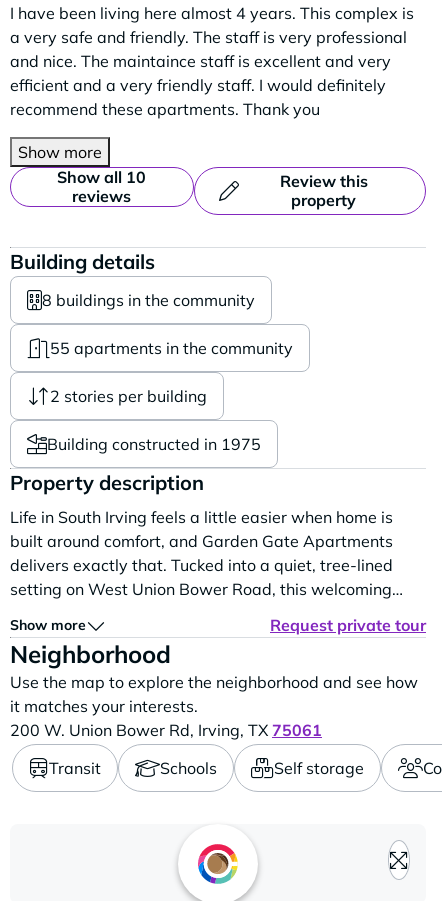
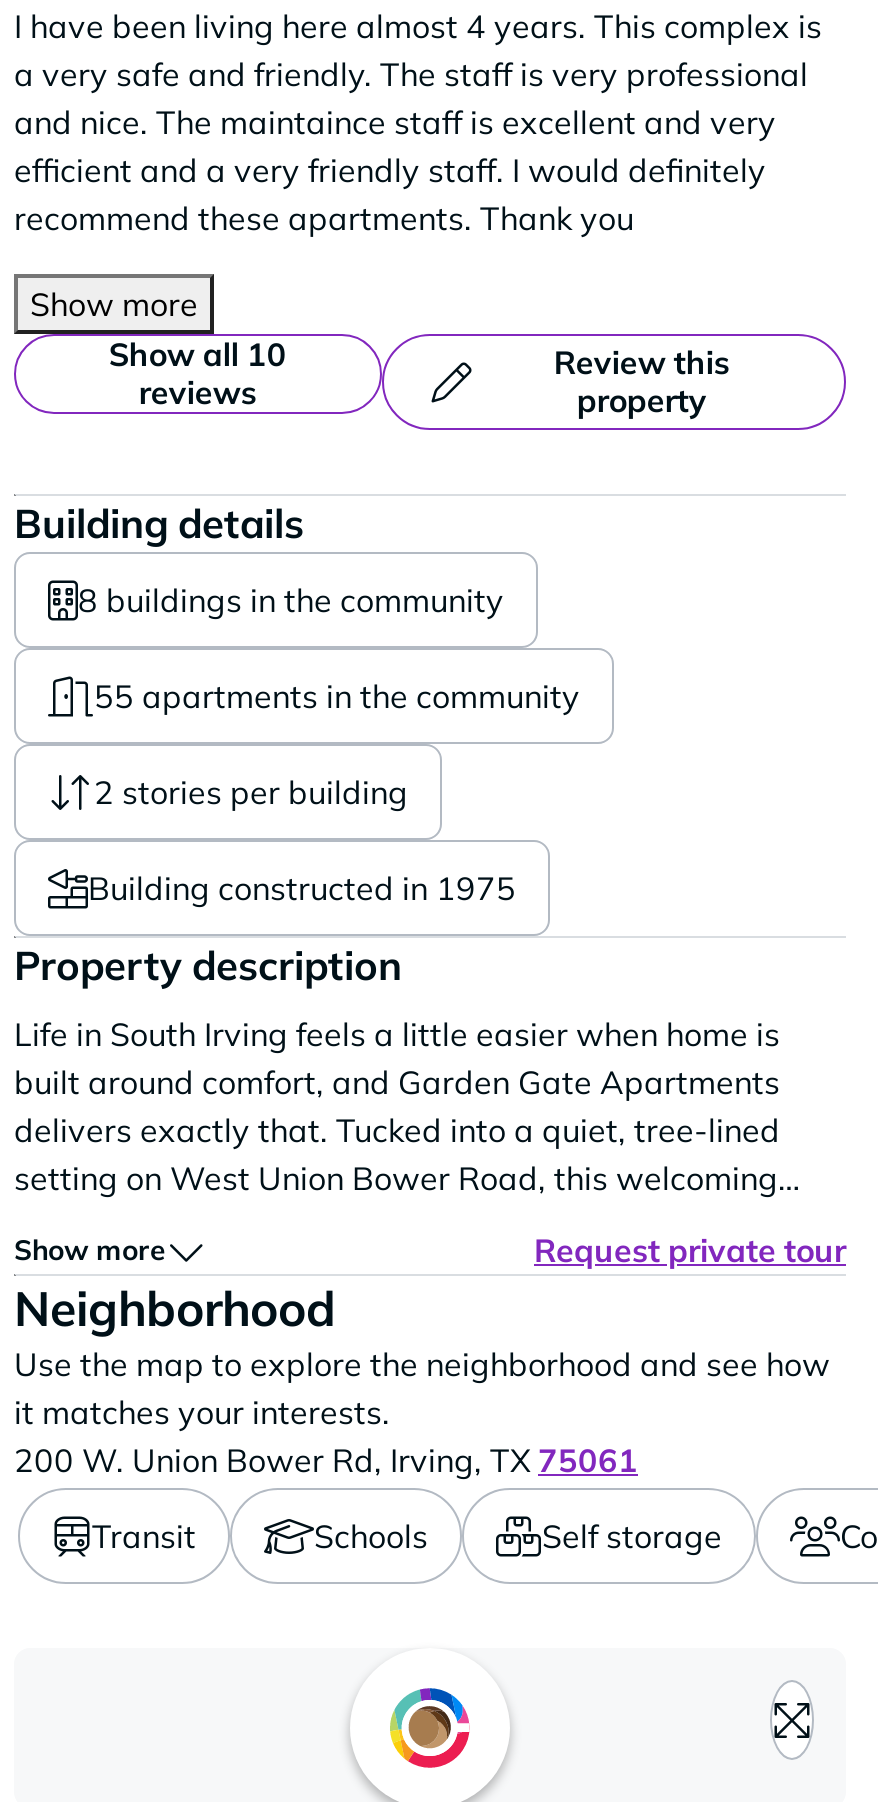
- [image]
+ [image]
